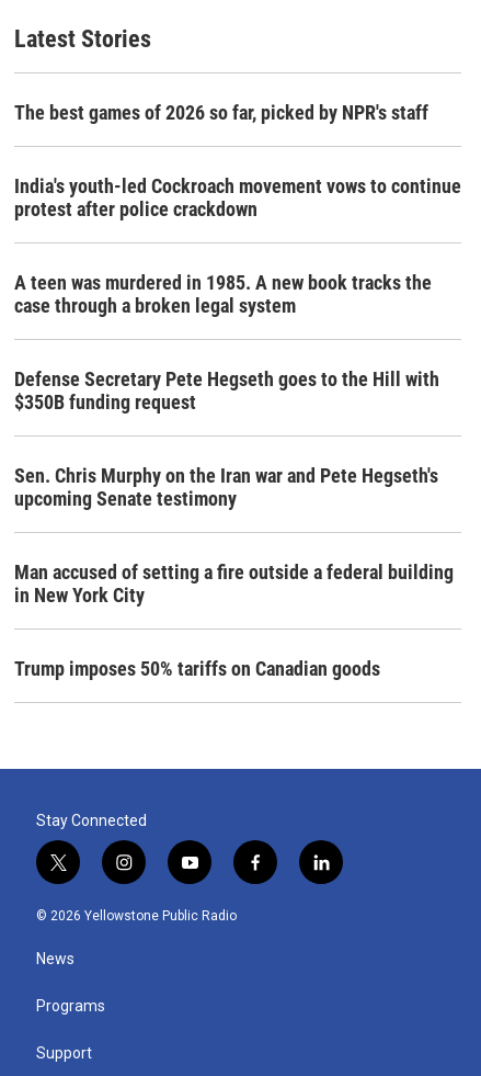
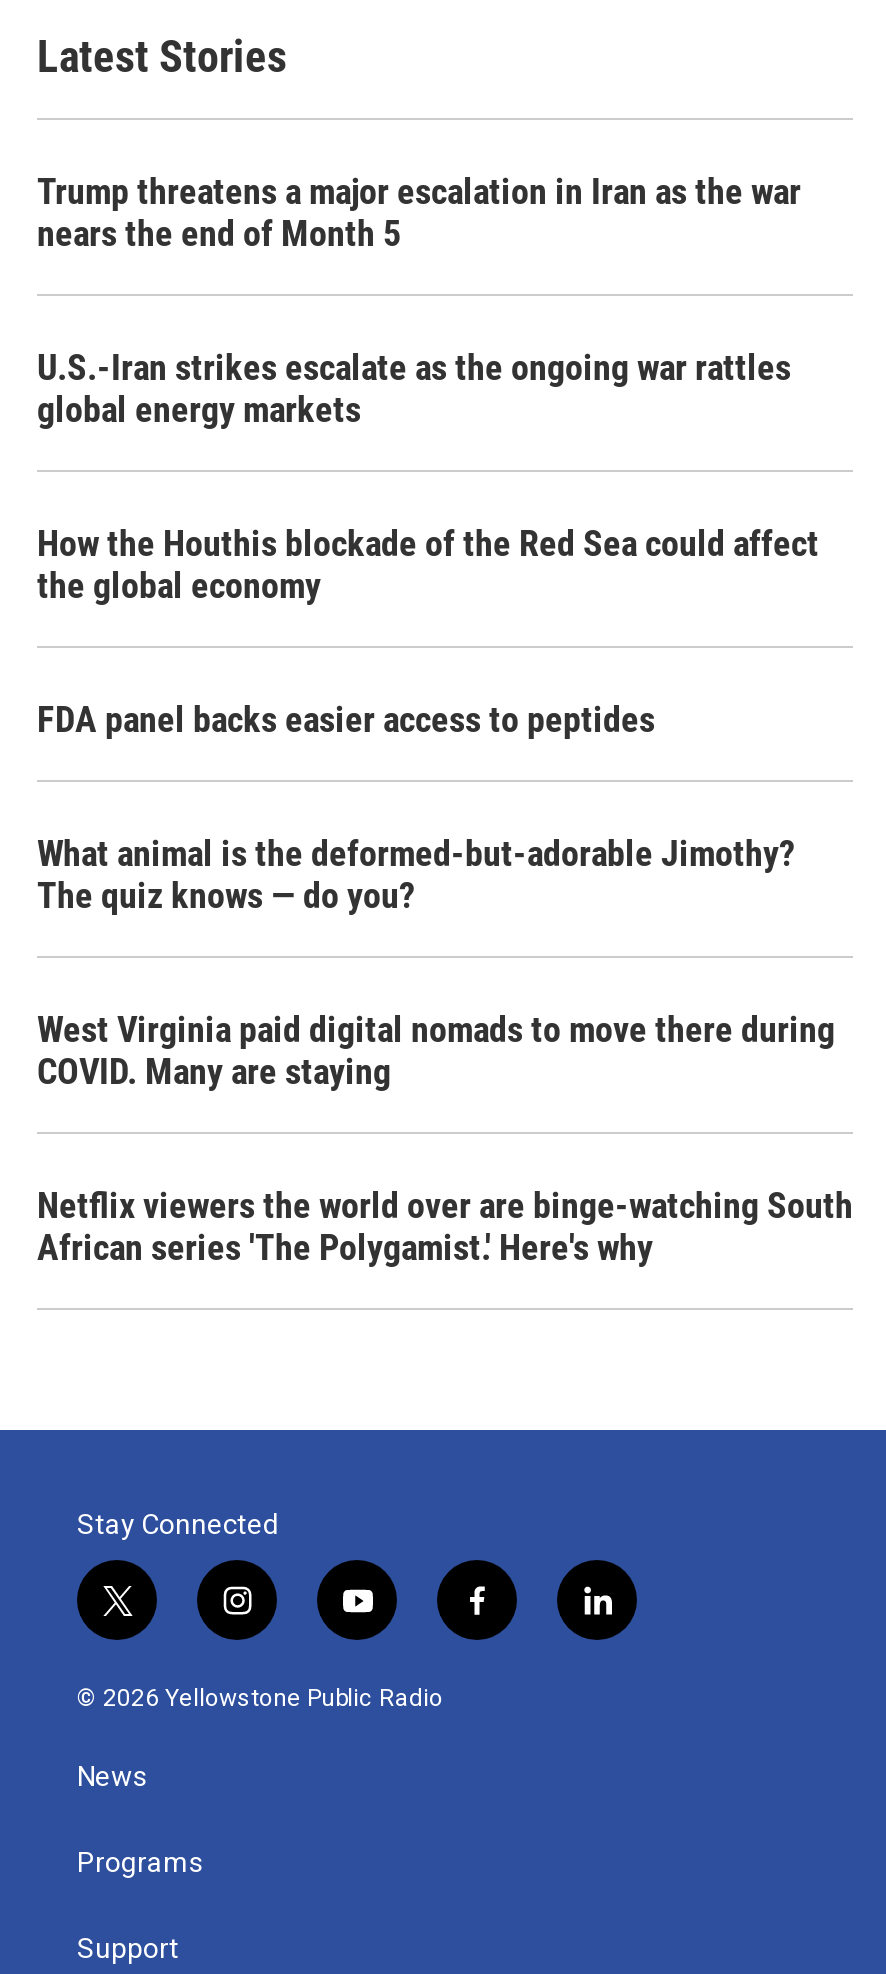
- The best games of 2026 so far, picked by NPR's staff
+ Trump threatens a major escalation in Iran as the war
+ nears the end of Month 5

- India's youth-led Cockroach movement vows to continue
- protest after police crackdown
+ U.S.-Iran strikes escalate as the ongoing war rattles
+ global energy markets

- A teen was murdered in 1985. A new book tracks the
- case through a broken legal system
+ How the Houthis blockade of the Red Sea could affect
+ the global economy

- Defense Secretary Pete Hegseth goes to the Hill with
- $350B funding request
+ FDA panel backs easier access to peptides

- Sen. Chris Murphy on the Iran war and Pete Hegseth's
- upcoming Senate testimony
+ What animal is the deformed-but-adorable Jimothy?
+ The quiz knows — do you?

- Man accused of setting a fire outside a federal building
- in New York City
+ West Virginia paid digital nomads to move there during
+ COVID. Many are staying

- Trump imposes 50% tariffs on Canadian goods
+ Netflix viewers the world over are binge-watching South
+ African series 'The Polygamist.' Here's why
